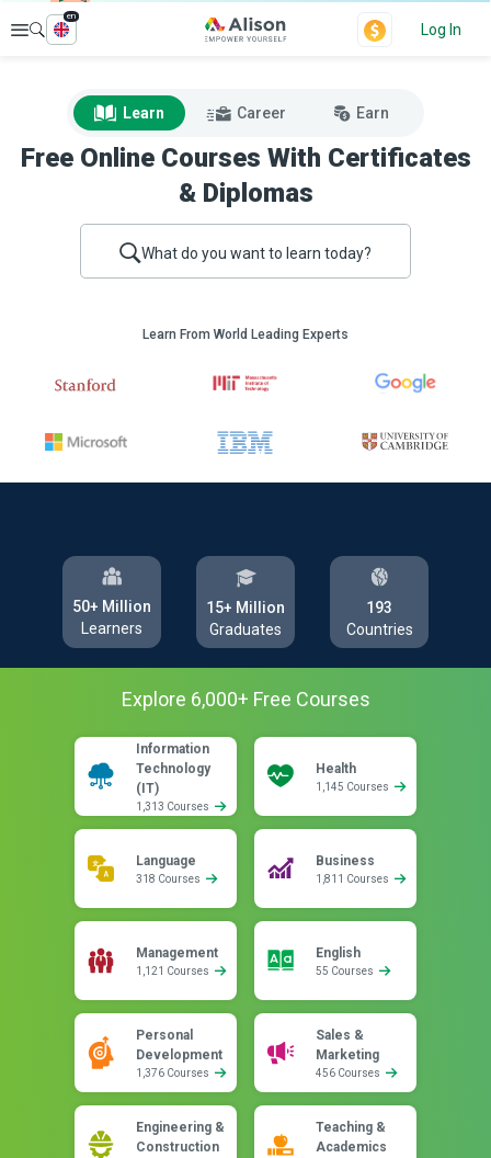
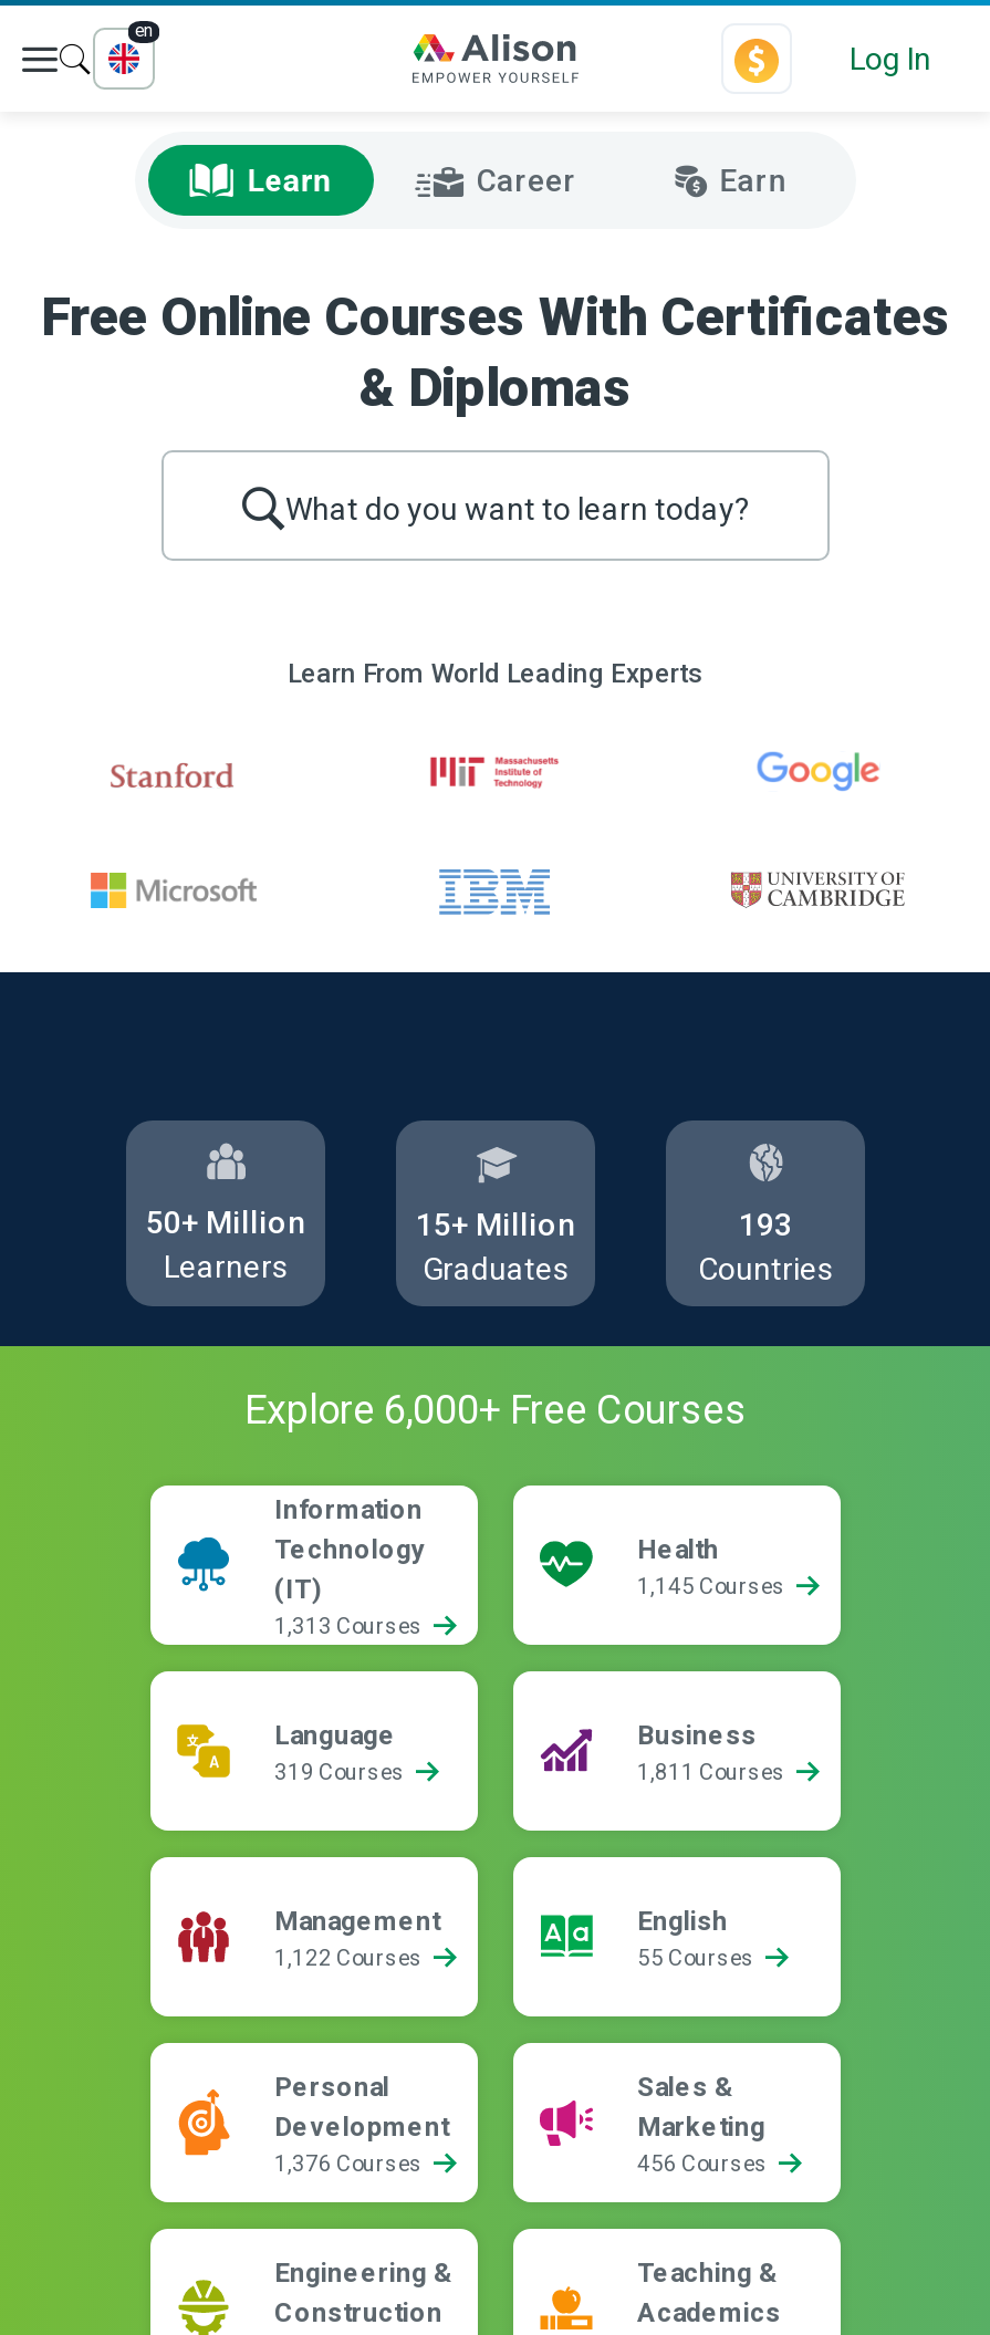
moved up: Learn | Career | Earn

- 318 Courses
+ 319 Courses

- 1,121 Courses
+ 1,122 Courses
